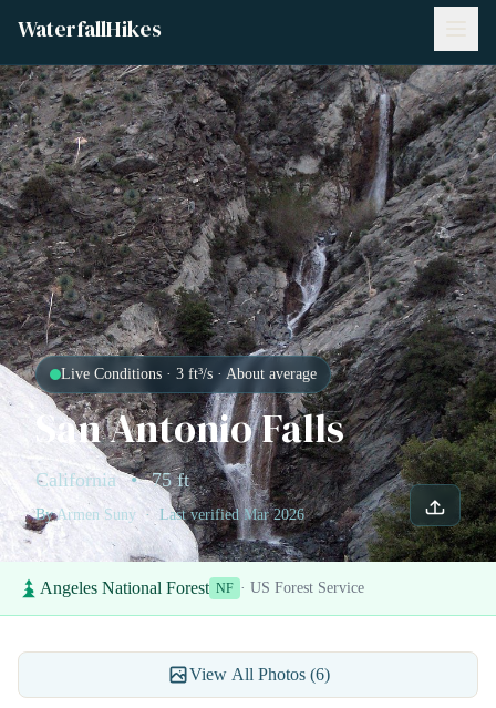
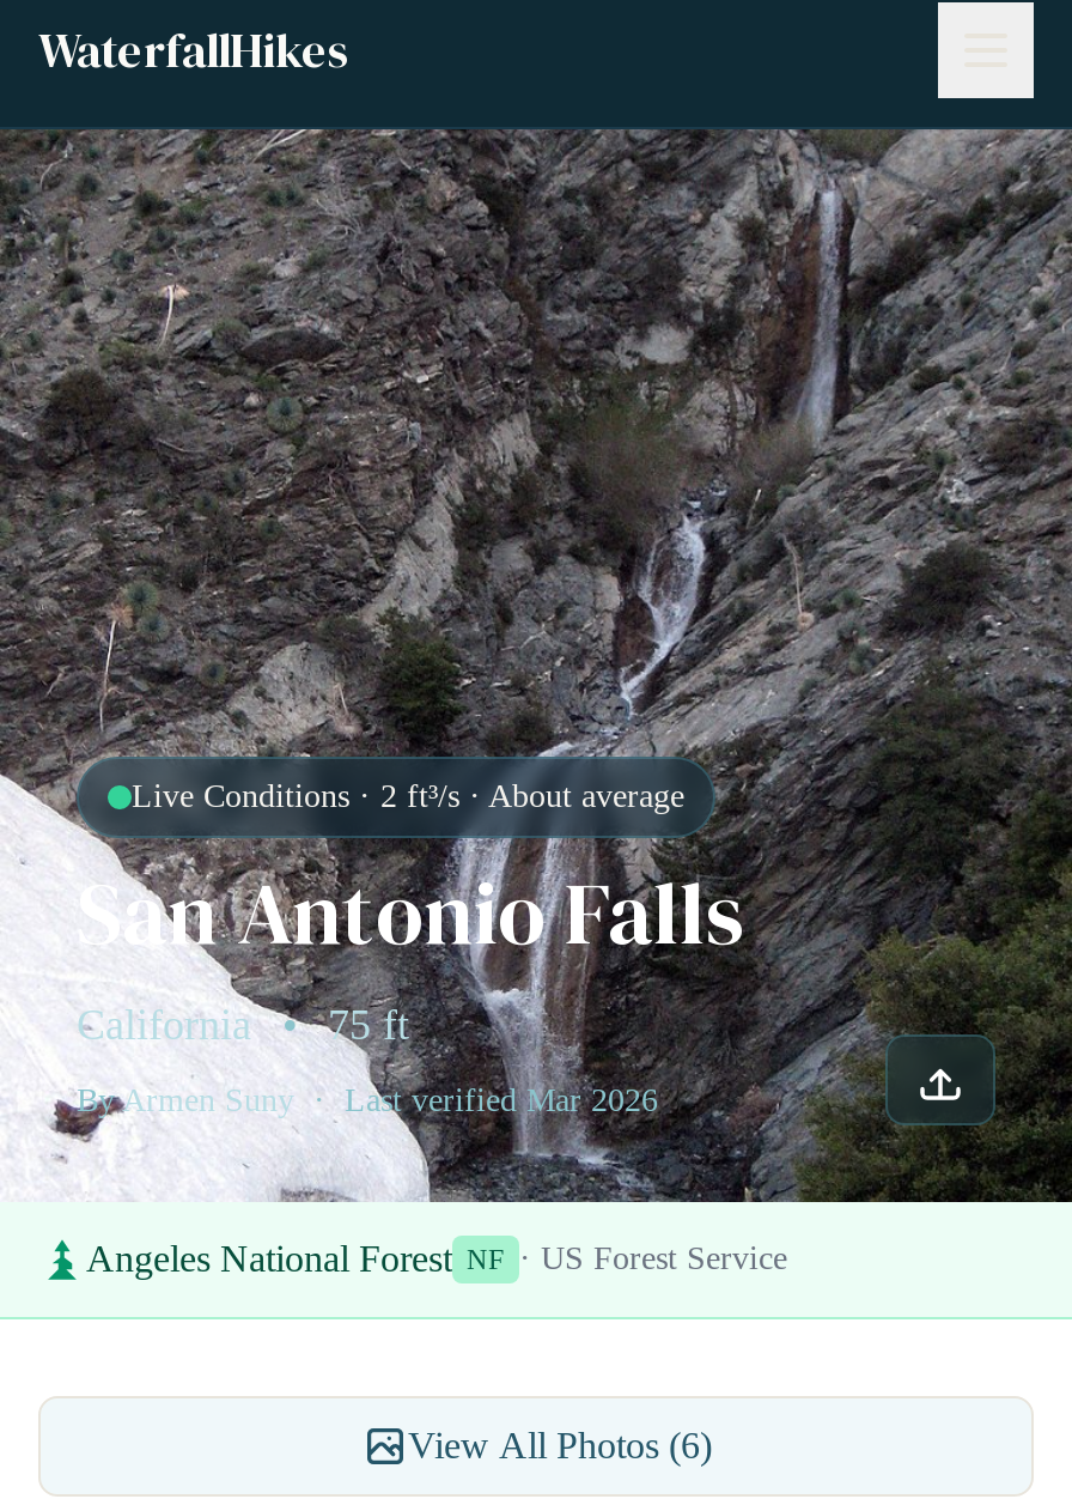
- Live Conditions · 3 ft³/s · About average
+ Live Conditions · 2 ft³/s · About average
